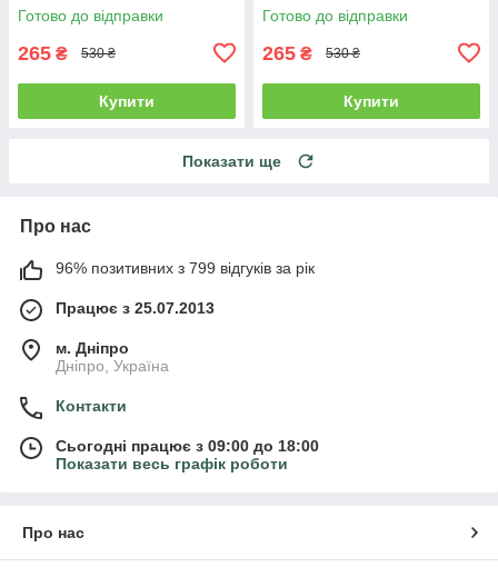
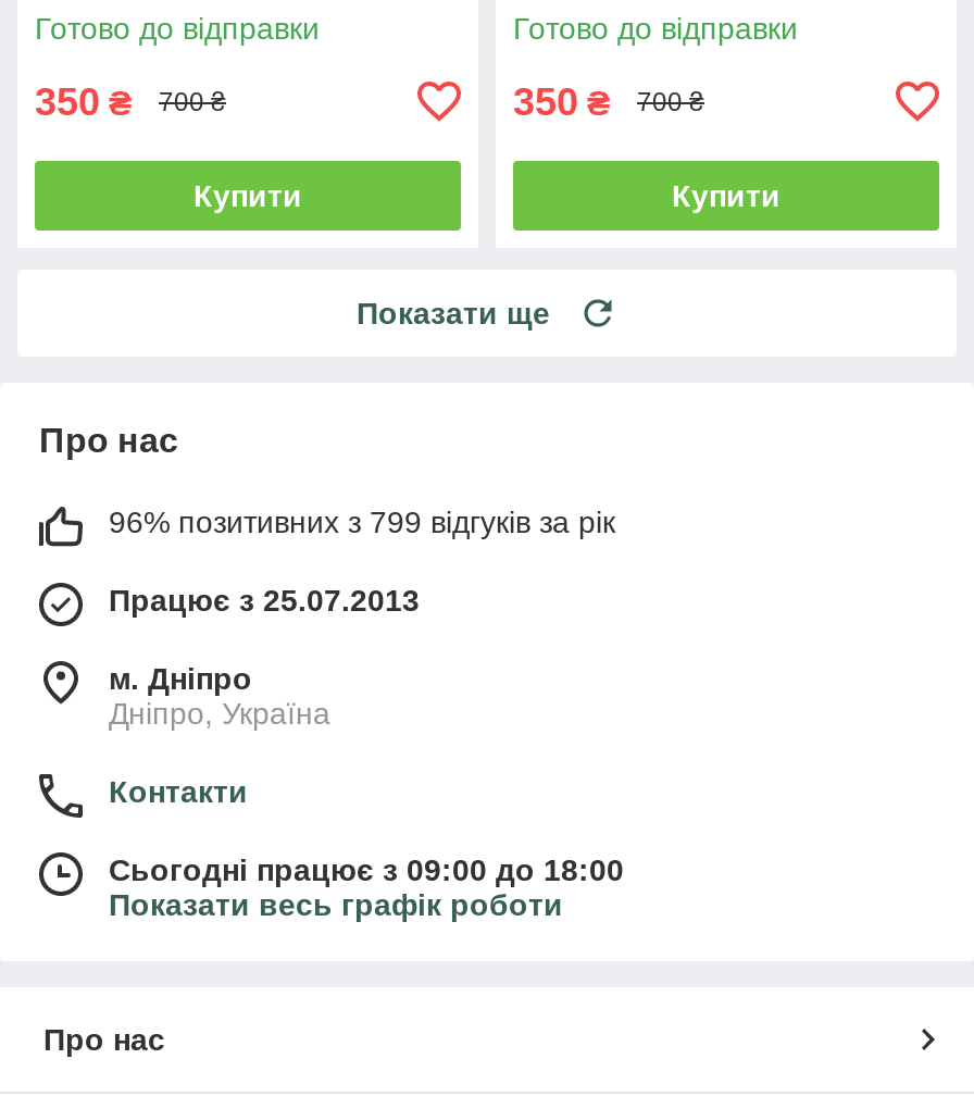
- 265 ₴
+ 350 ₴

- 530 ₴
+ 700 ₴

- 265 ₴
+ 350 ₴

- 530 ₴
+ 700 ₴
